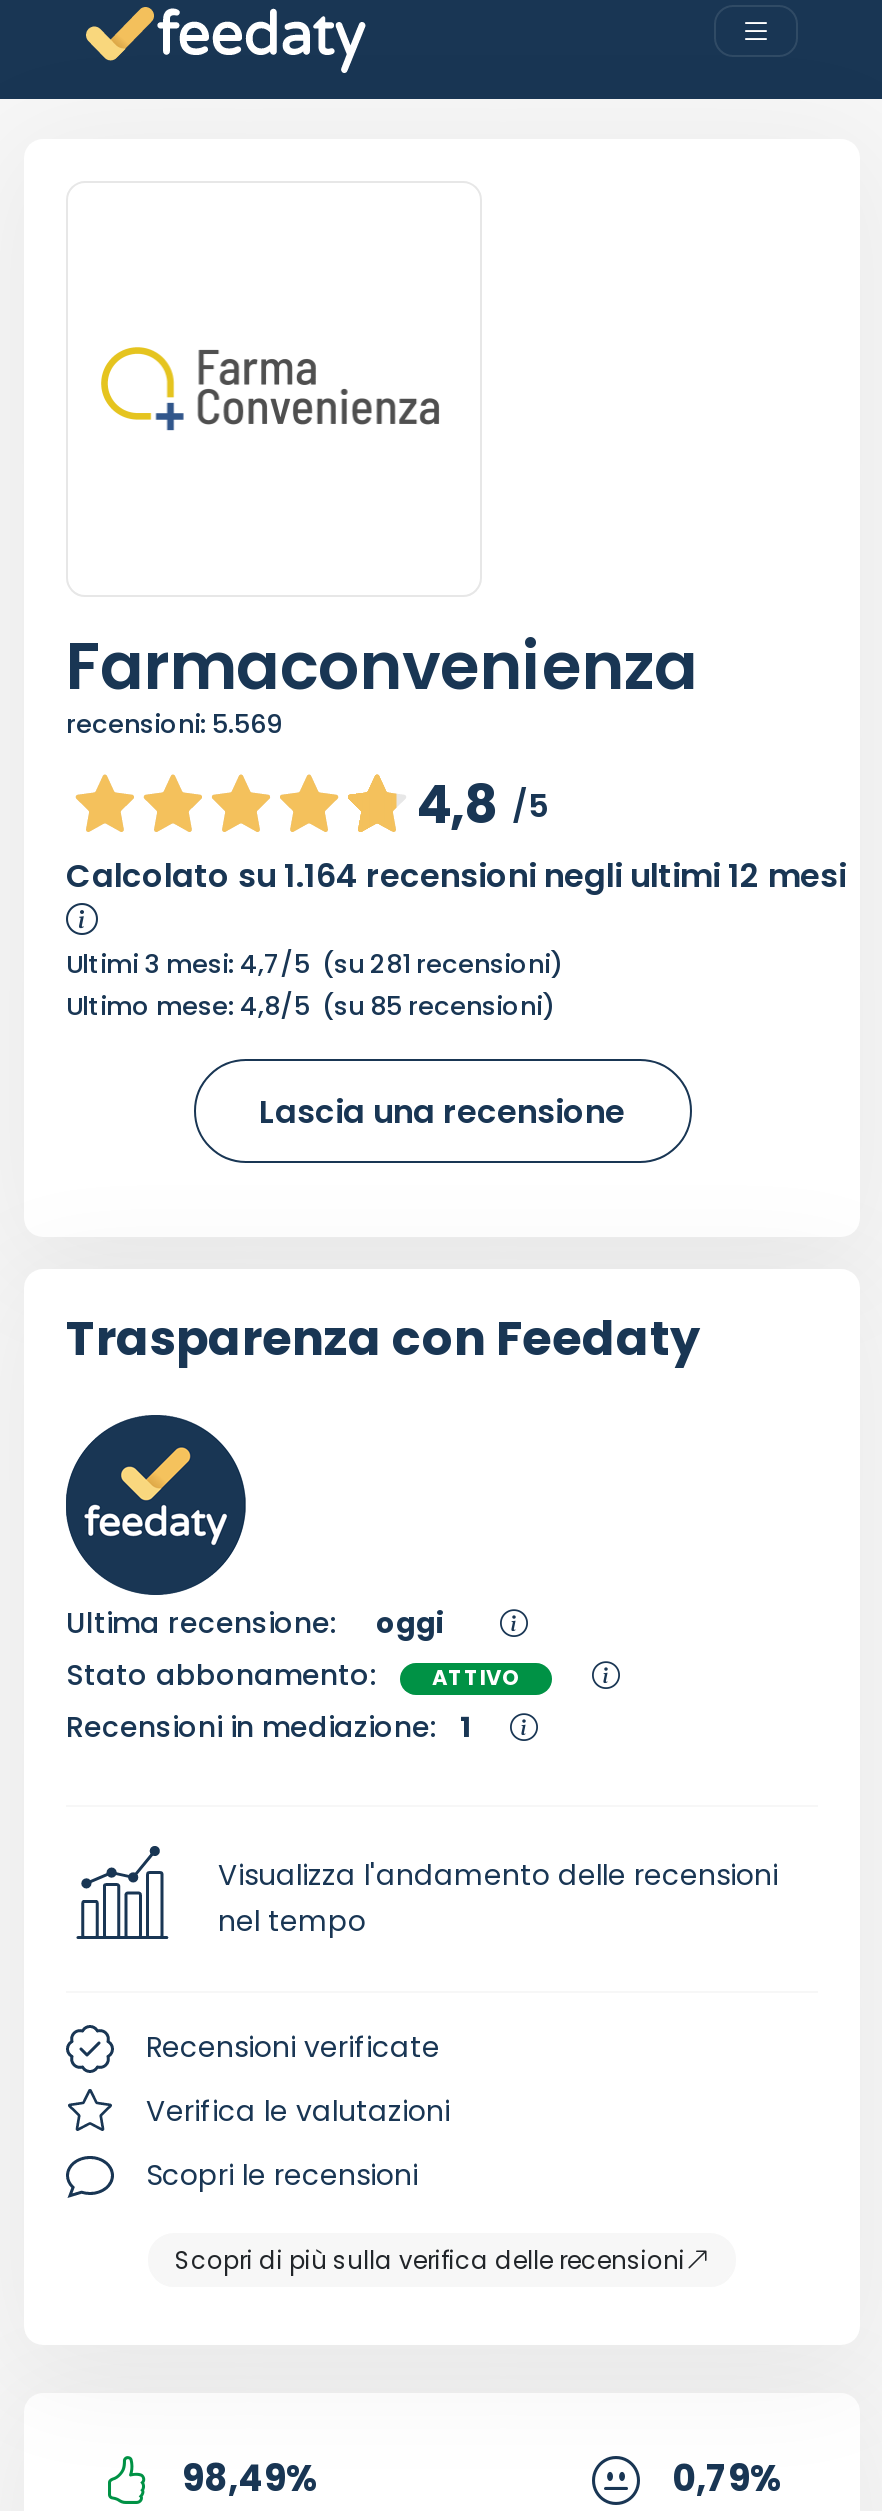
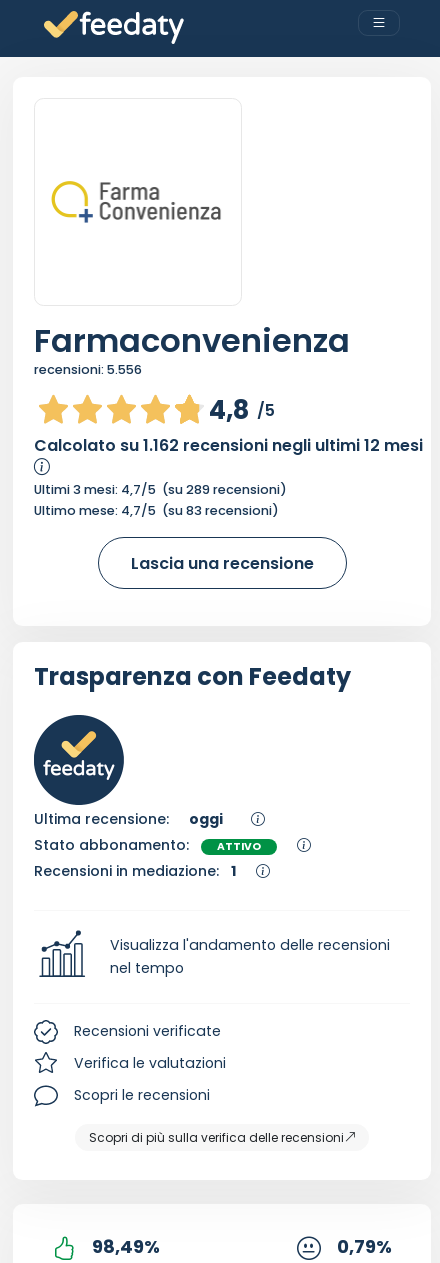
- recensioni: 5.569
+ recensioni: 5.556

- Calcolato su 1.164 recensioni negli ultimi 12 mesi
+ Calcolato su 1.162 recensioni negli ultimi 12 mesi

- Ultimi 3 mesi: 4,7/5 (su 281 recensioni)
+ Ultimi 3 mesi: 4,7/5 (su 289 recensioni)

- Ultimo mese: 4,8/5 (su 85 recensioni)
+ Ultimo mese: 4,7/5 (su 83 recensioni)
